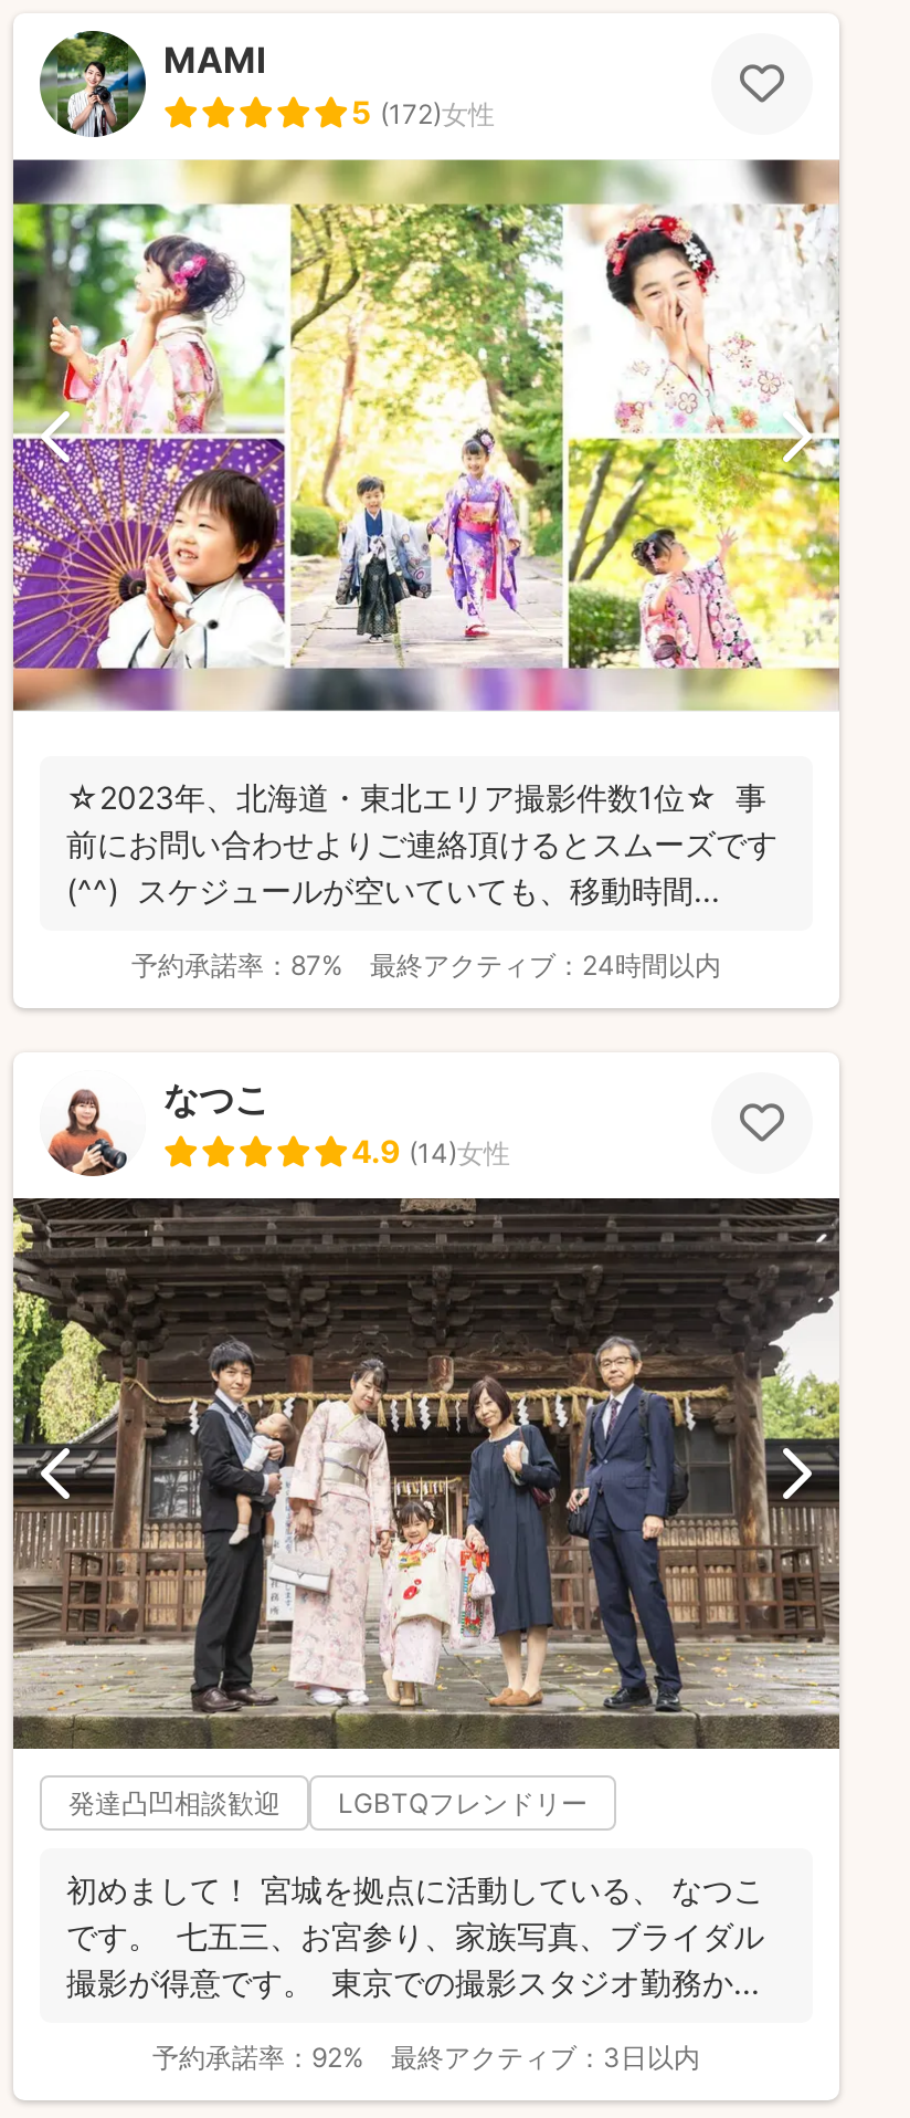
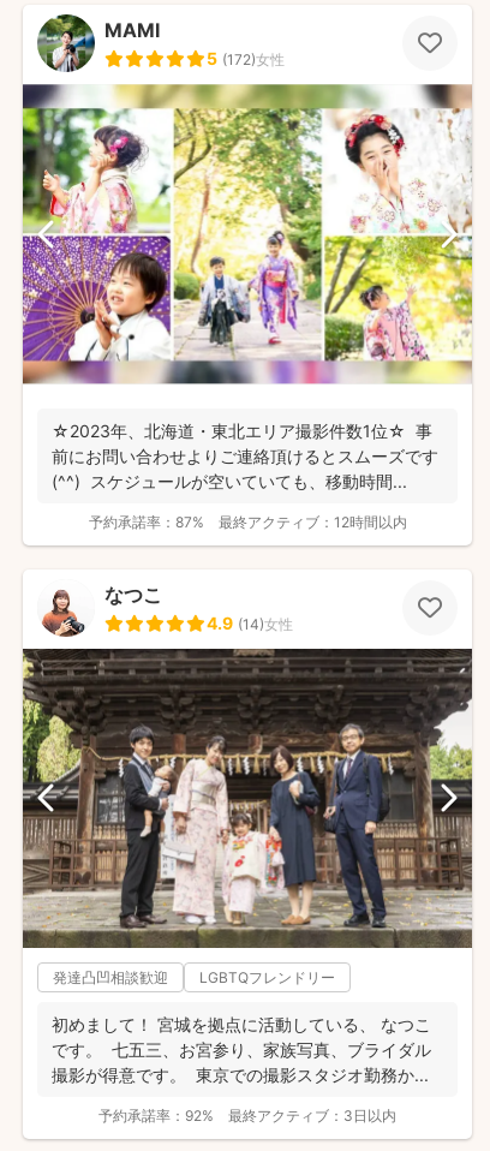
- 最終アクティブ：24時間以内
+ 最終アクティブ：12時間以内
